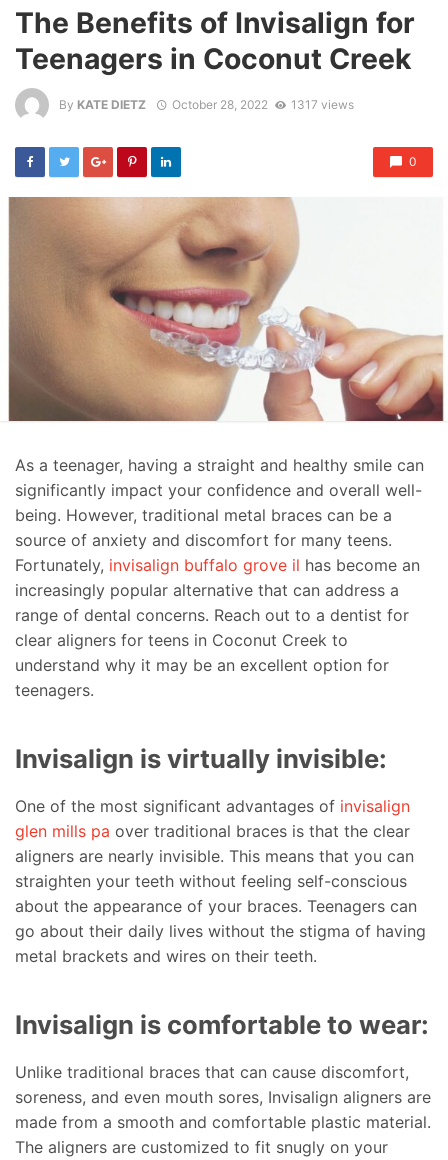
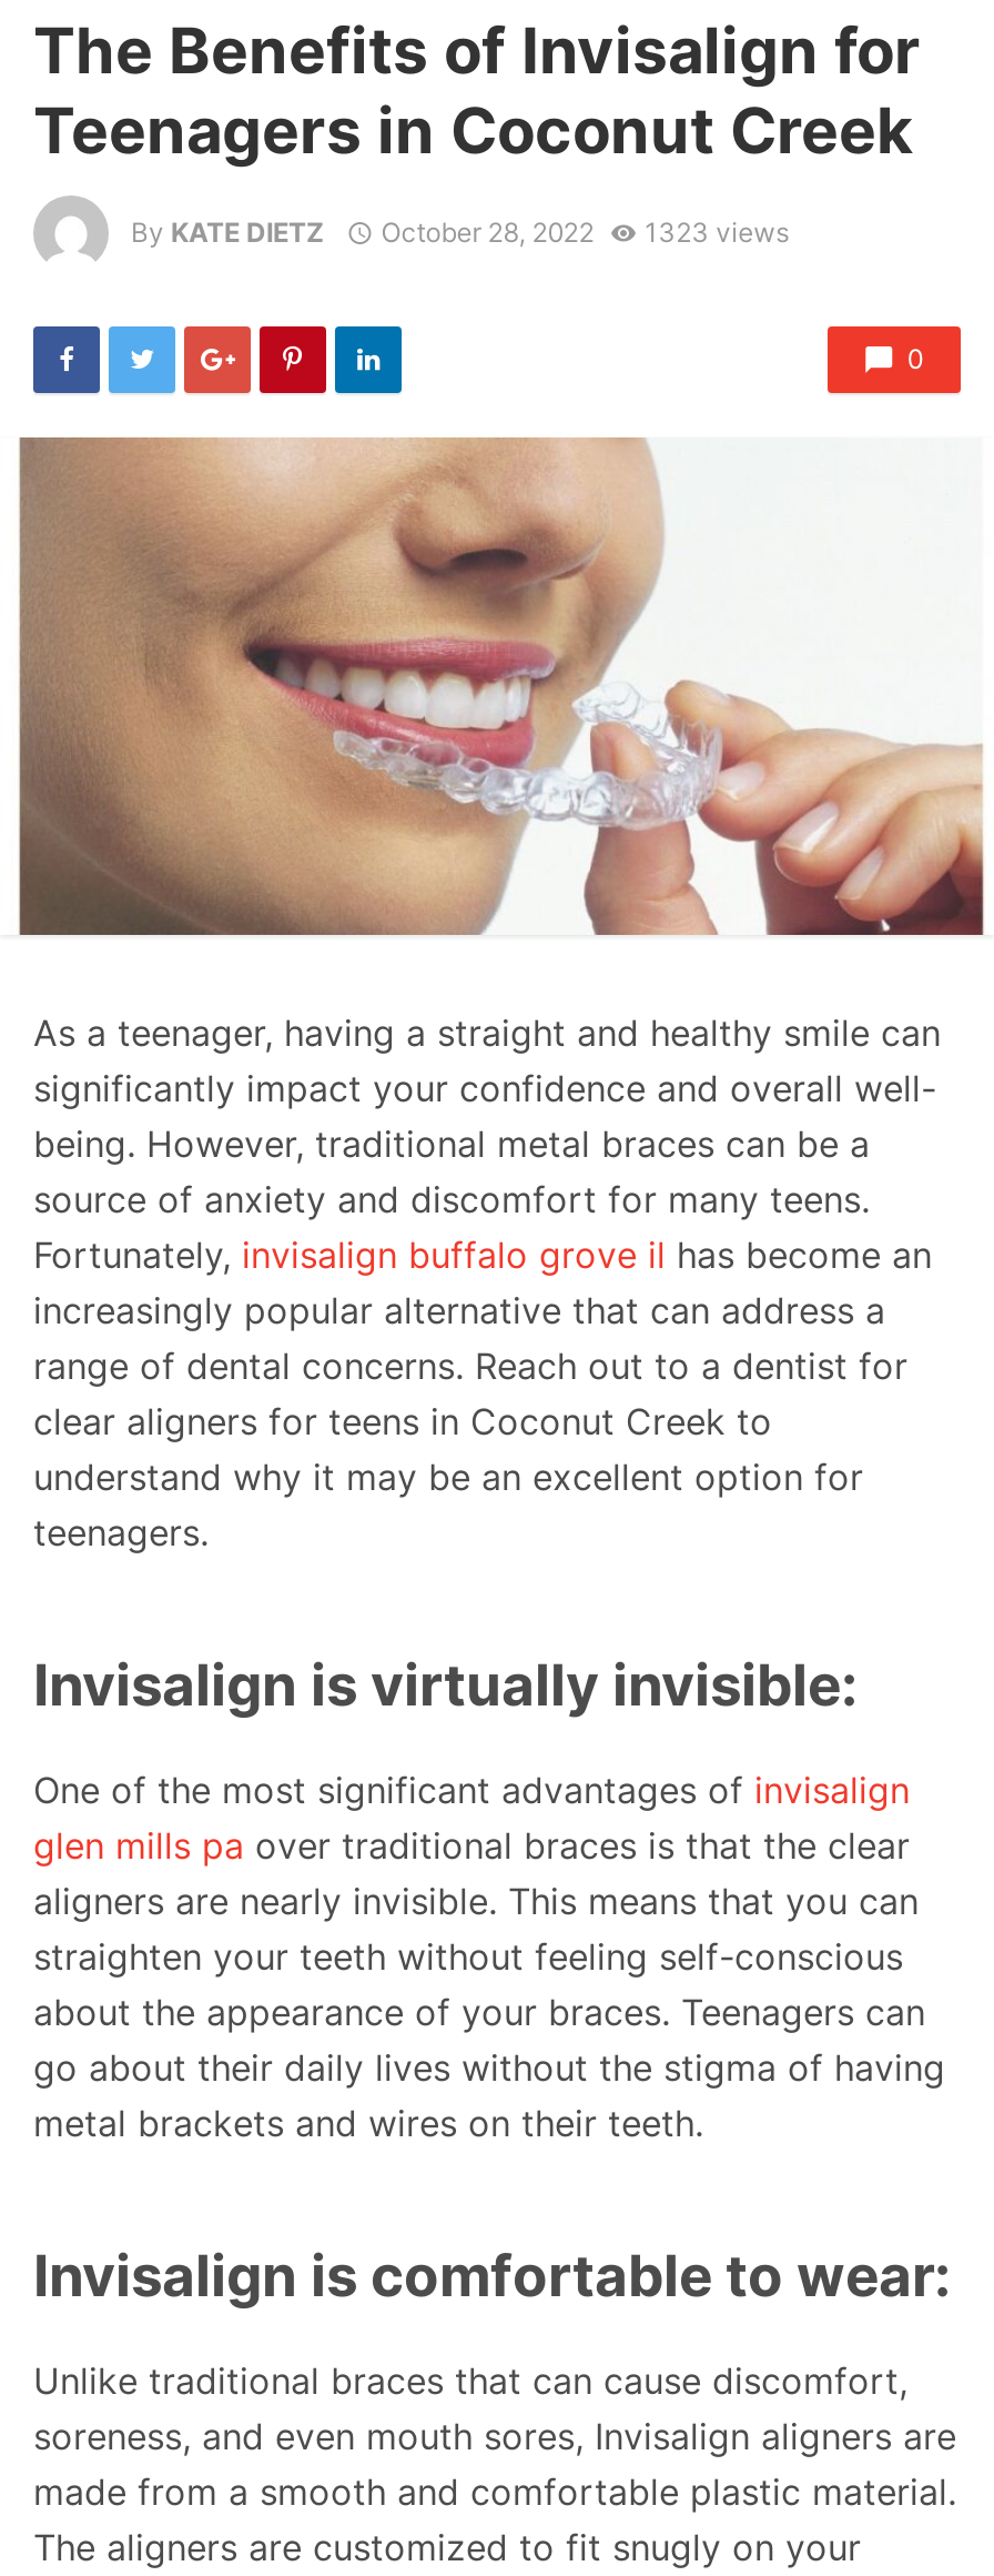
- By KATE DIETZ October 28, 2022 1317 views
+ By KATE DIETZ October 28, 2022 1323 views
